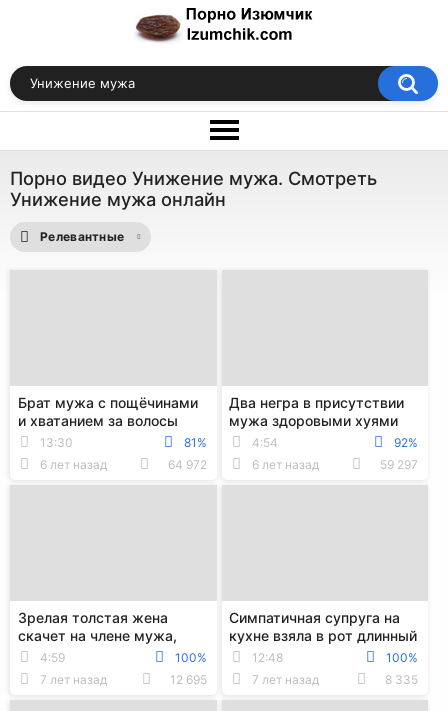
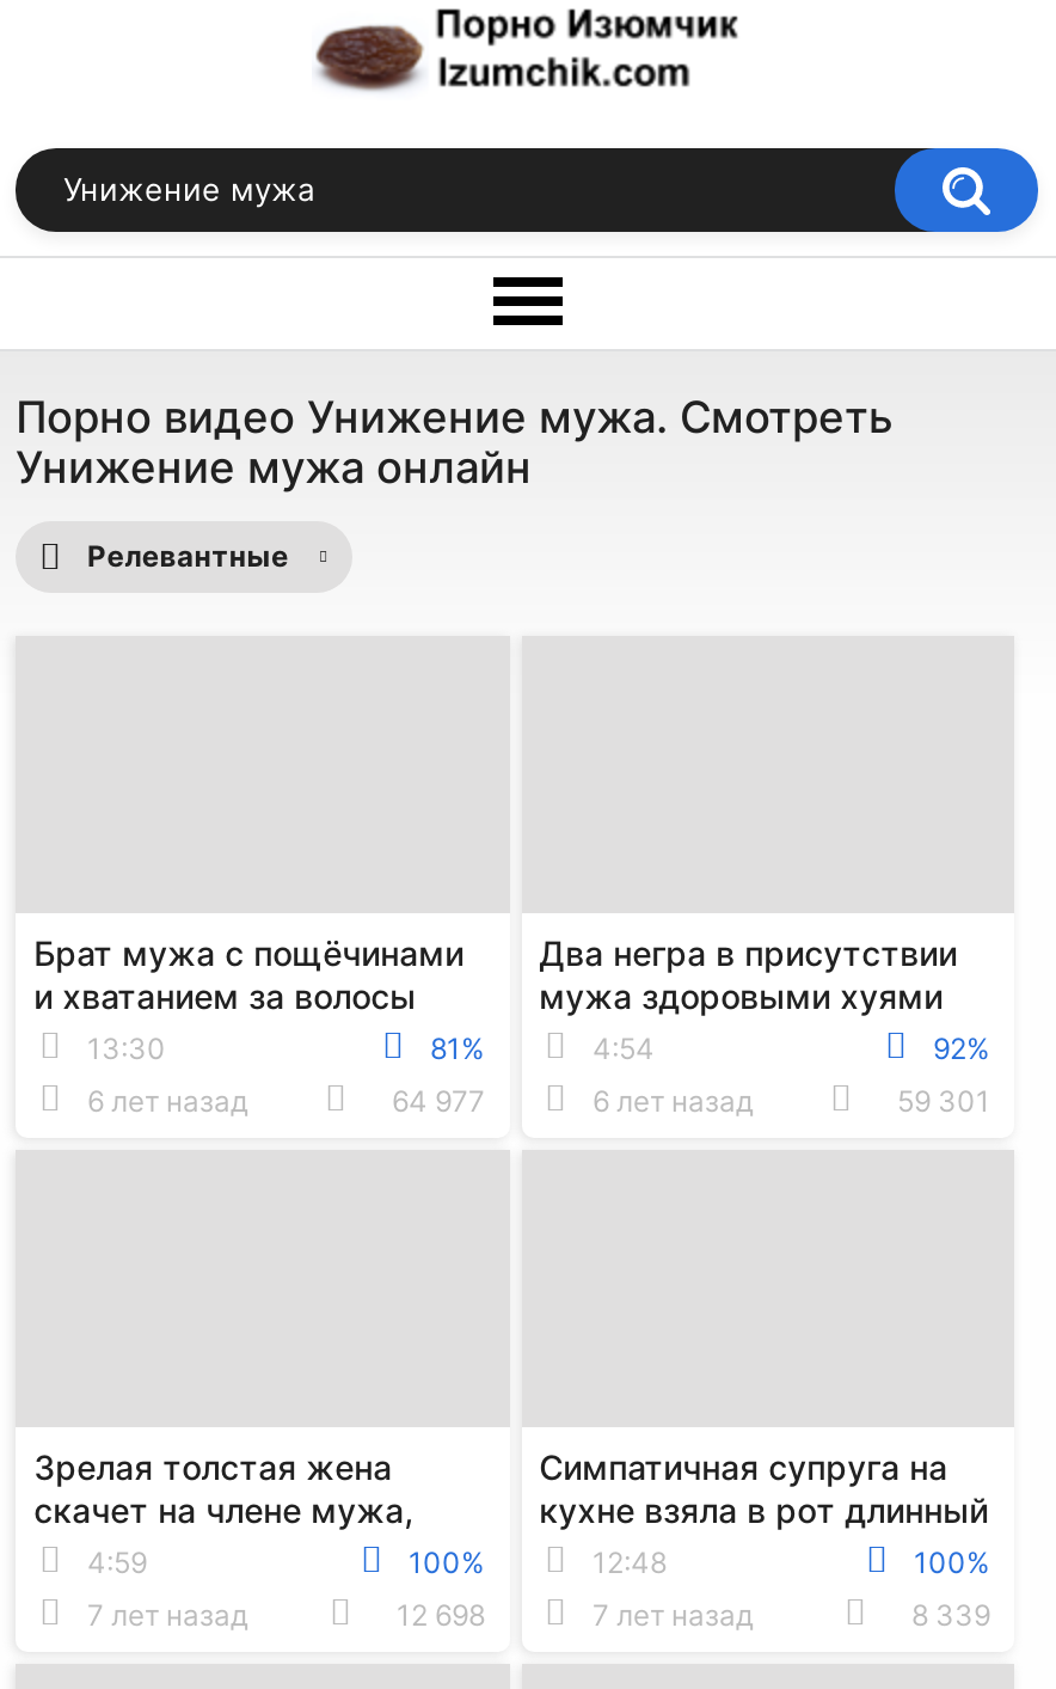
- 64 972
+ 64 977

- 59 297
+ 59 301

- 12 695
+ 12 698

- 8 335
+ 8 339
